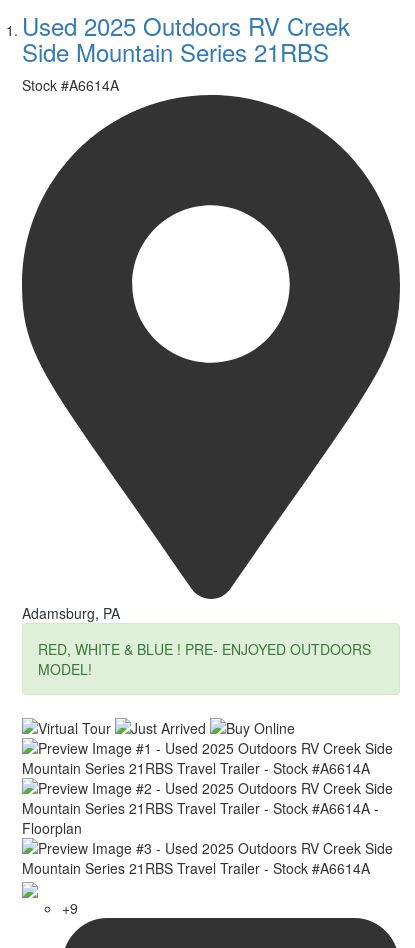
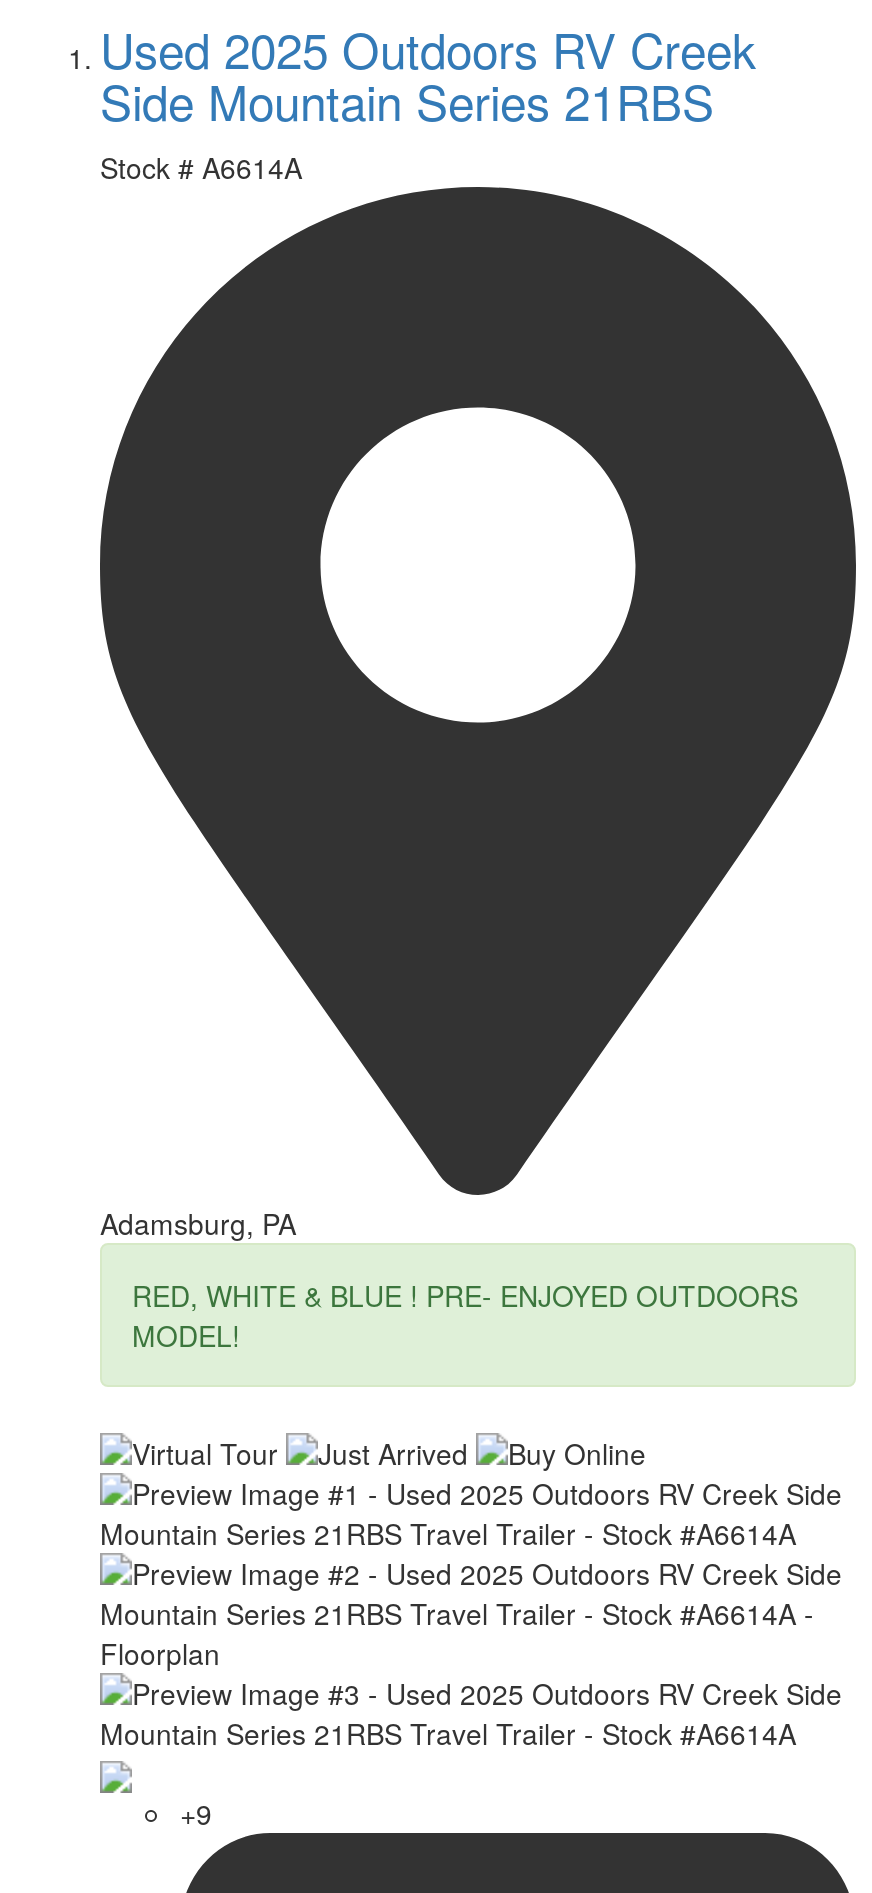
- Stock #A6614A
+ Stock # A6614A
